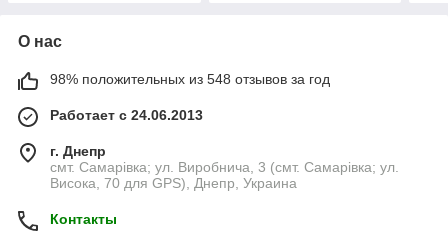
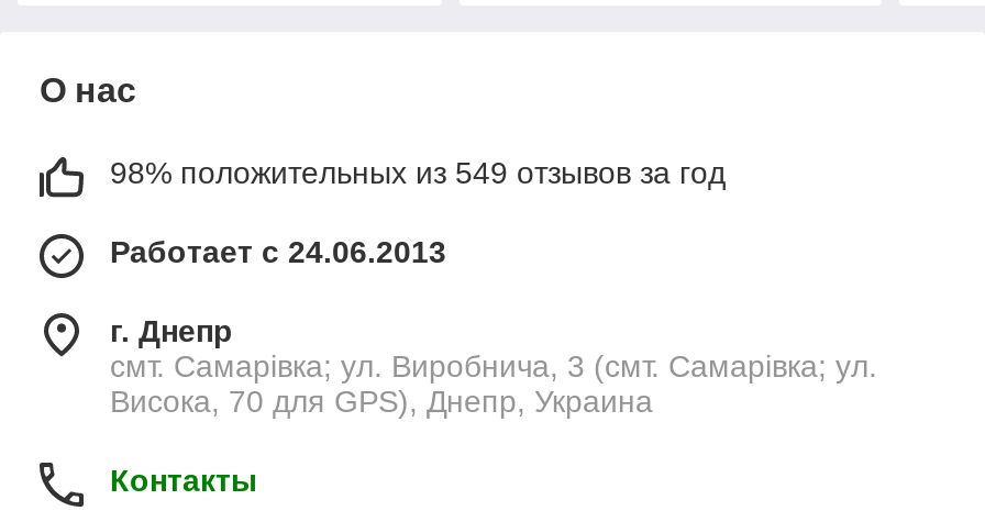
- 98% положительных из 548 отзывов за год
+ 98% положительных из 549 отзывов за год
